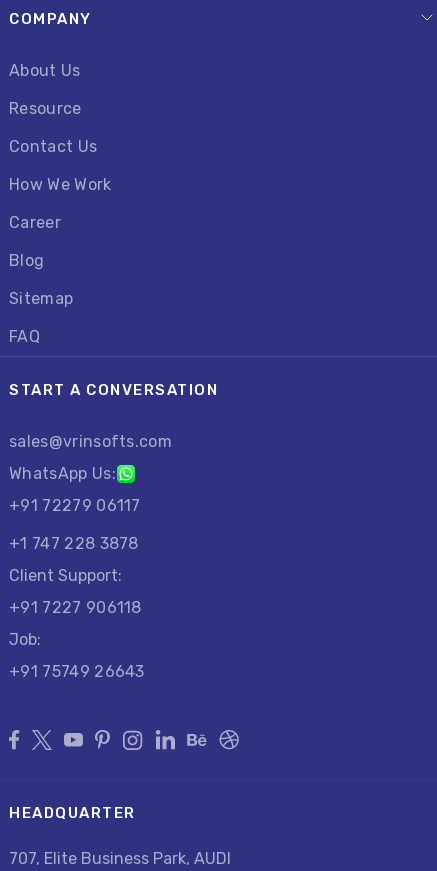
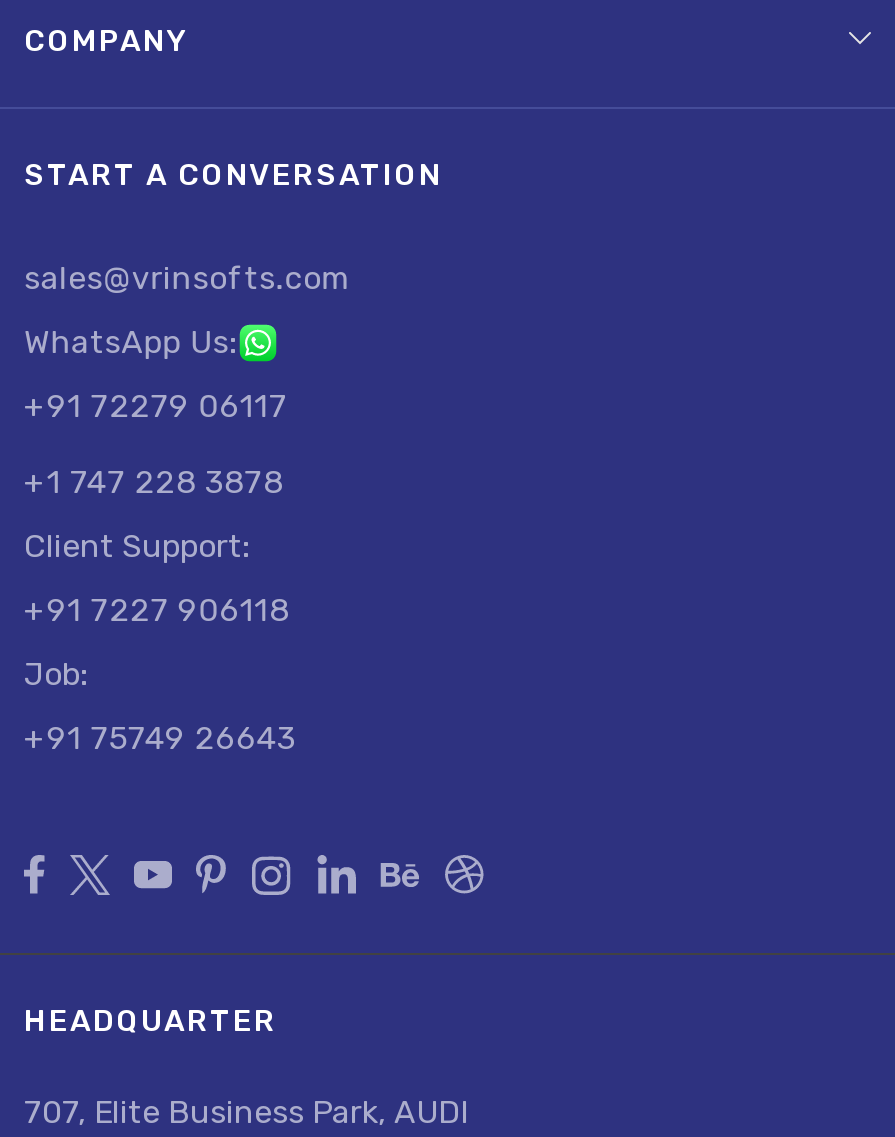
- About Us
- Resource
- Contact Us
- How We Work
- Career
- Blog
- Sitemap
- FAQ
